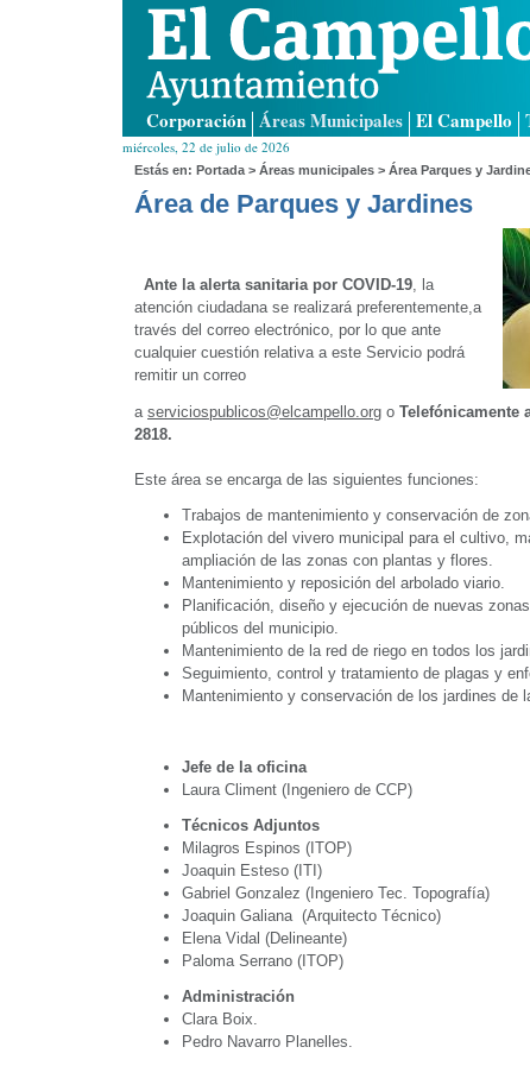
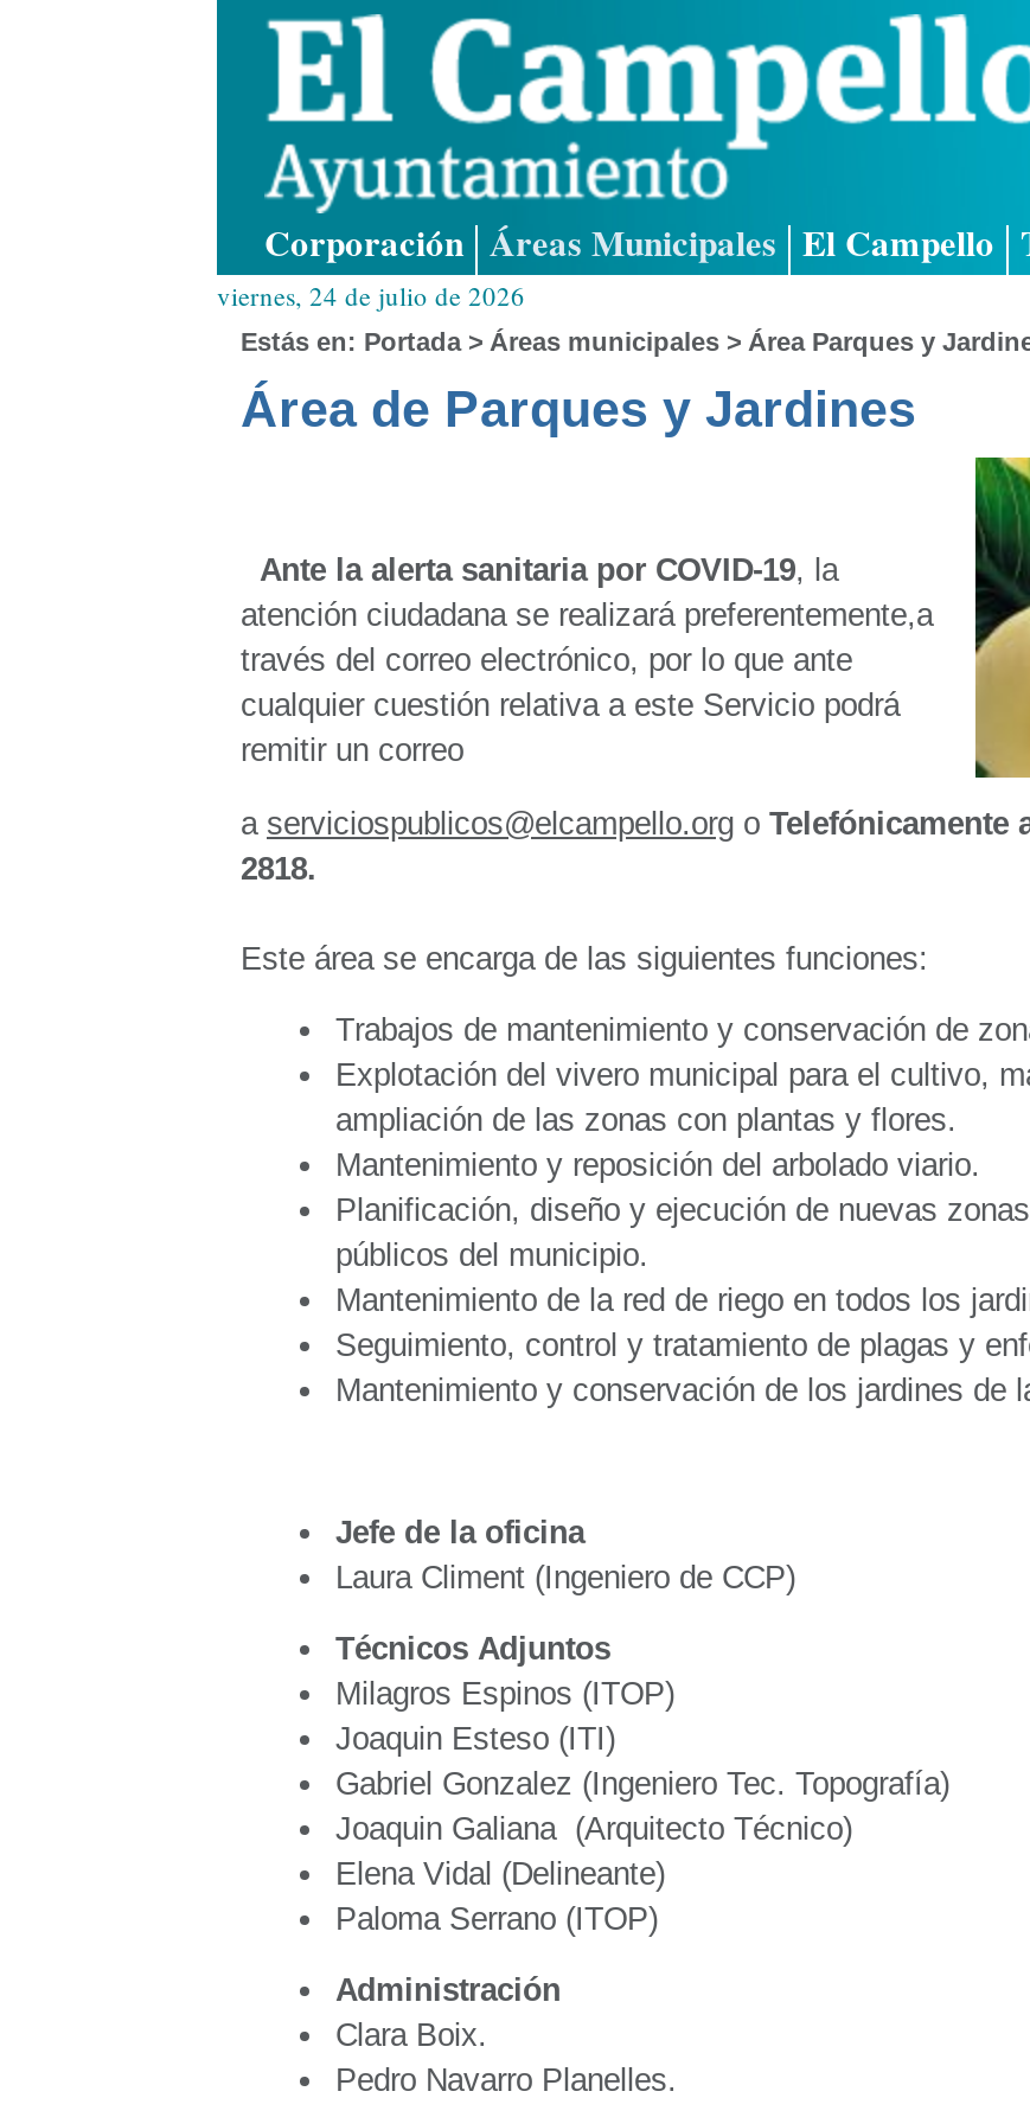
- miércoles, 22 de julio de 2026
+ viernes, 24 de julio de 2026
